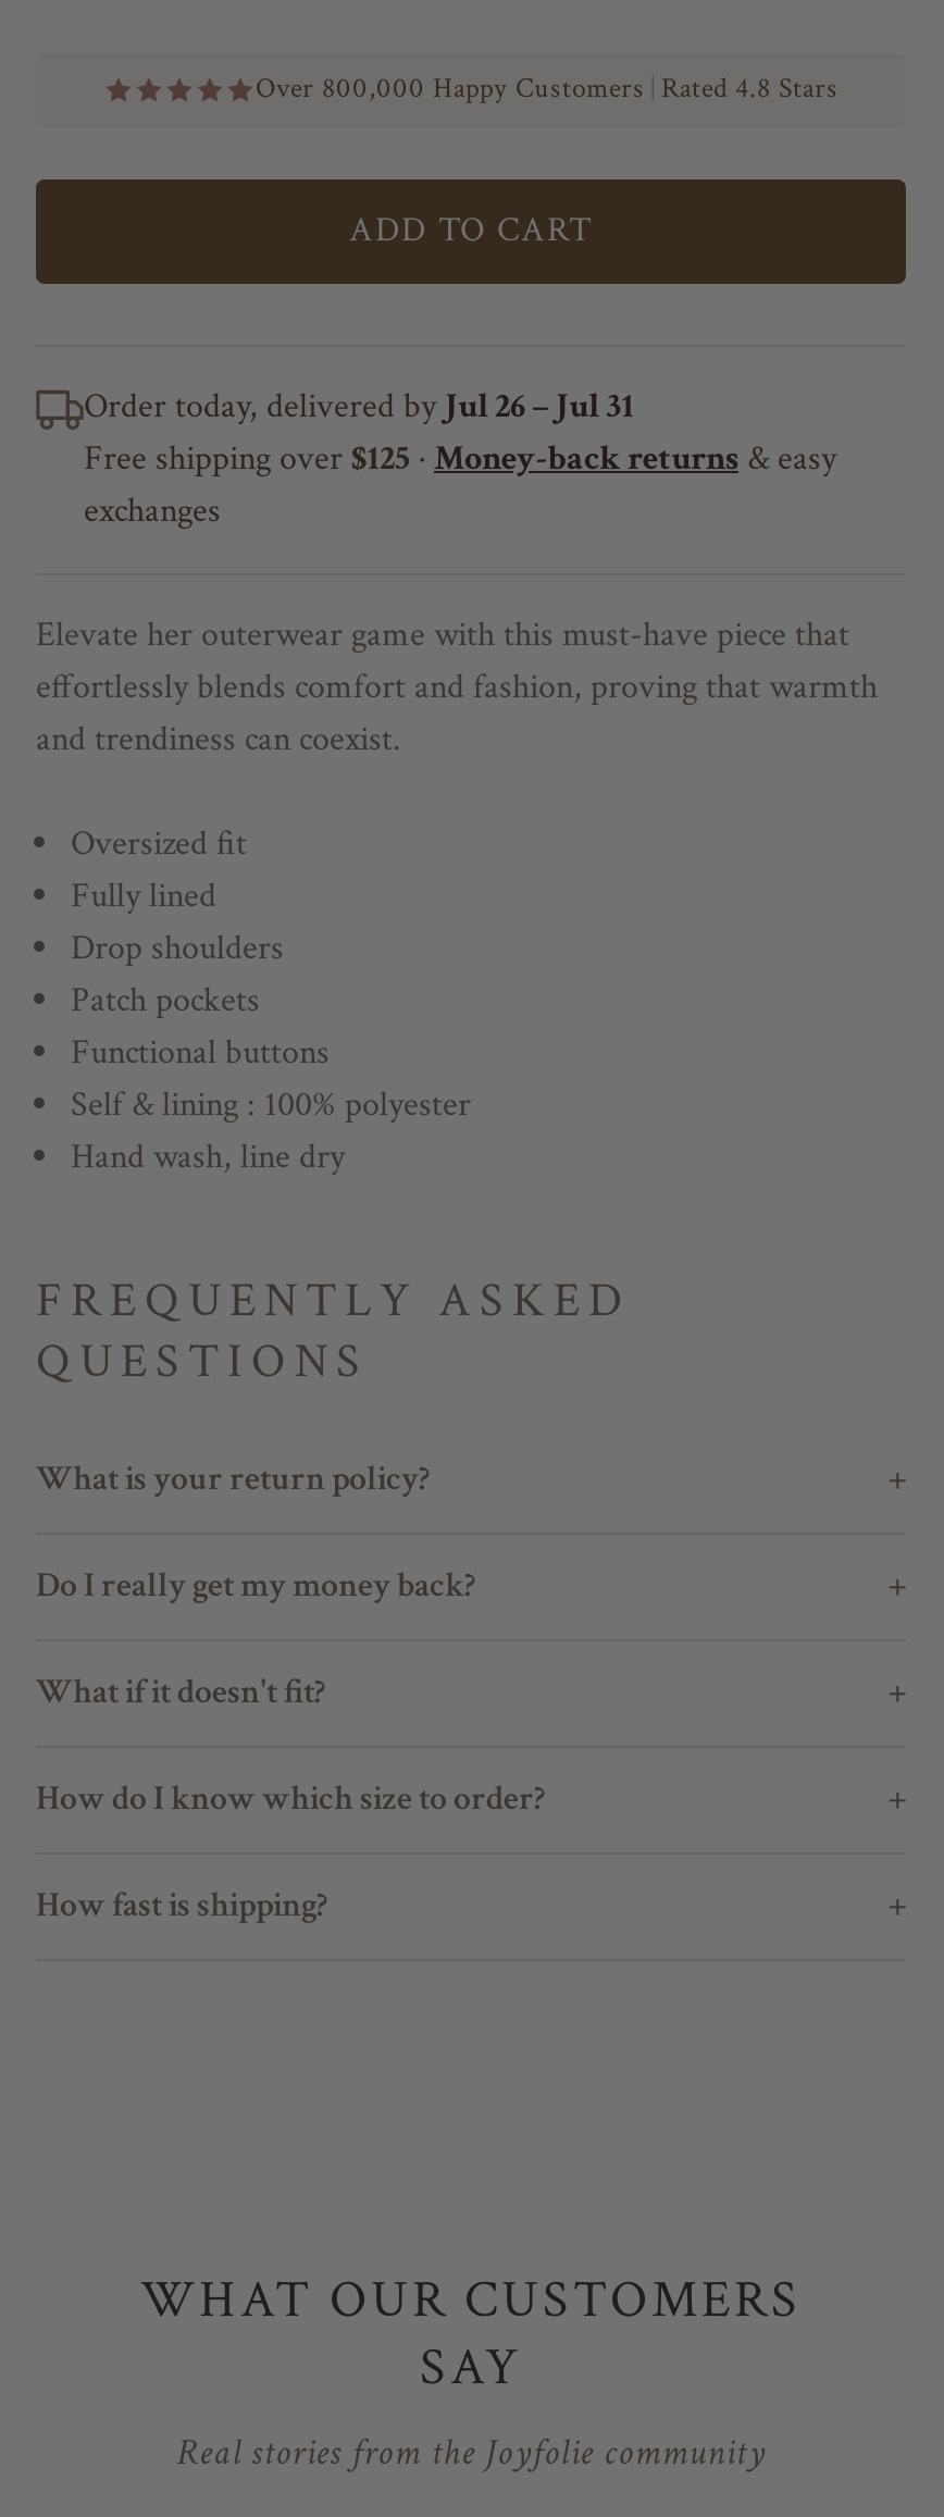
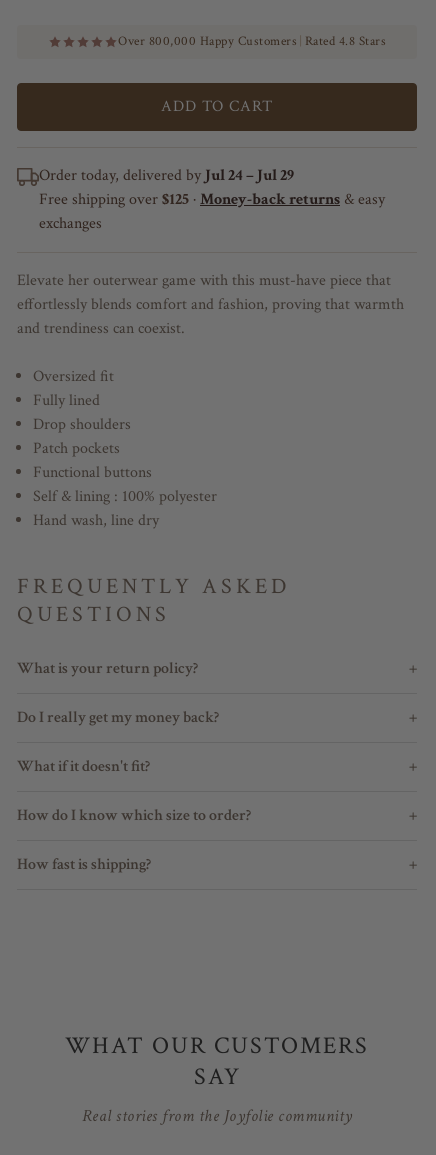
- Order today, delivered by Jul 26 – Jul 31
+ Order today, delivered by Jul 24 – Jul 29
